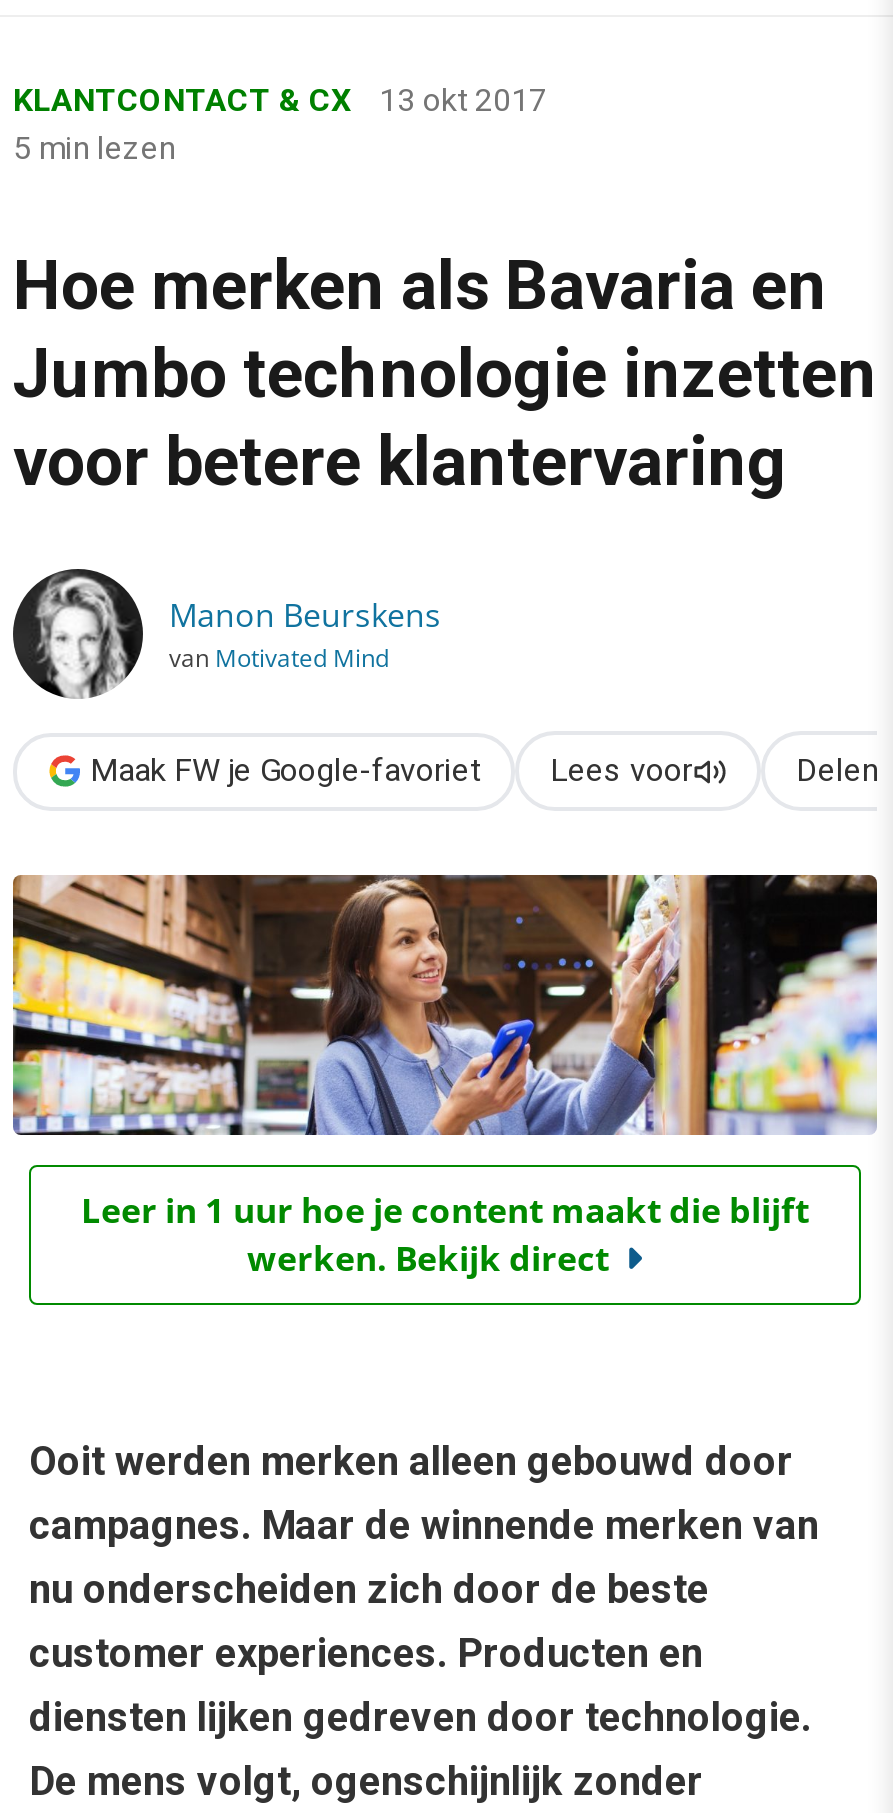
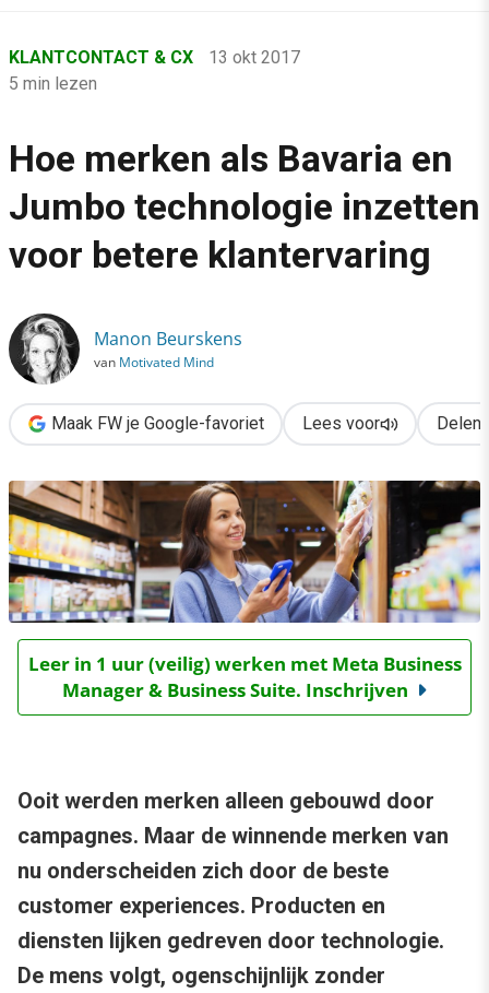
- Leer in 1 uur hoe je content maakt die blijft
- werken. Bekijk direct
+ Leer in 1 uur (veilig) werken met Meta Business
+ Manager & Business Suite. Inschrijven
